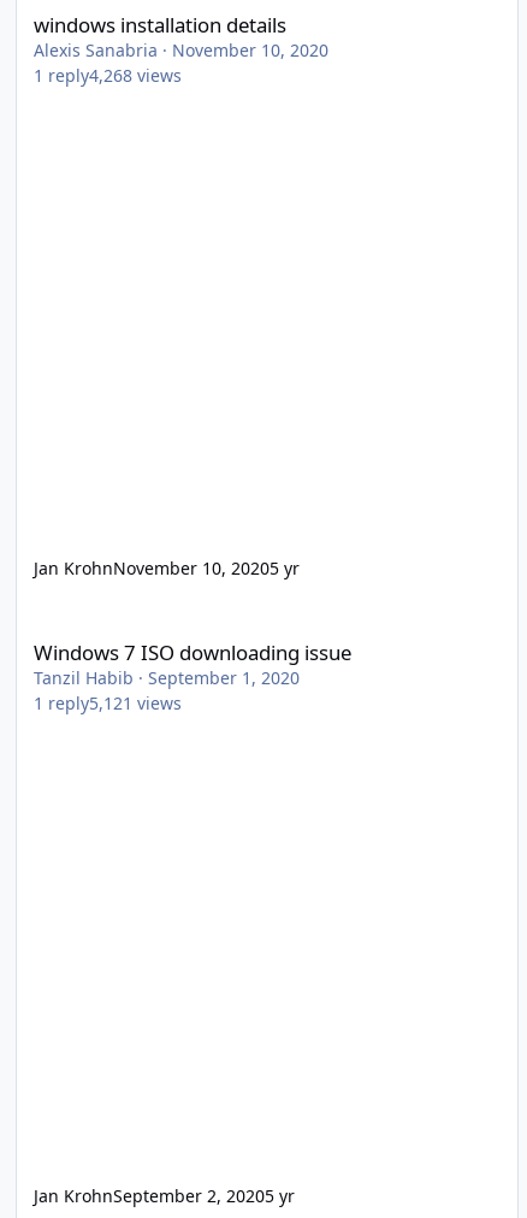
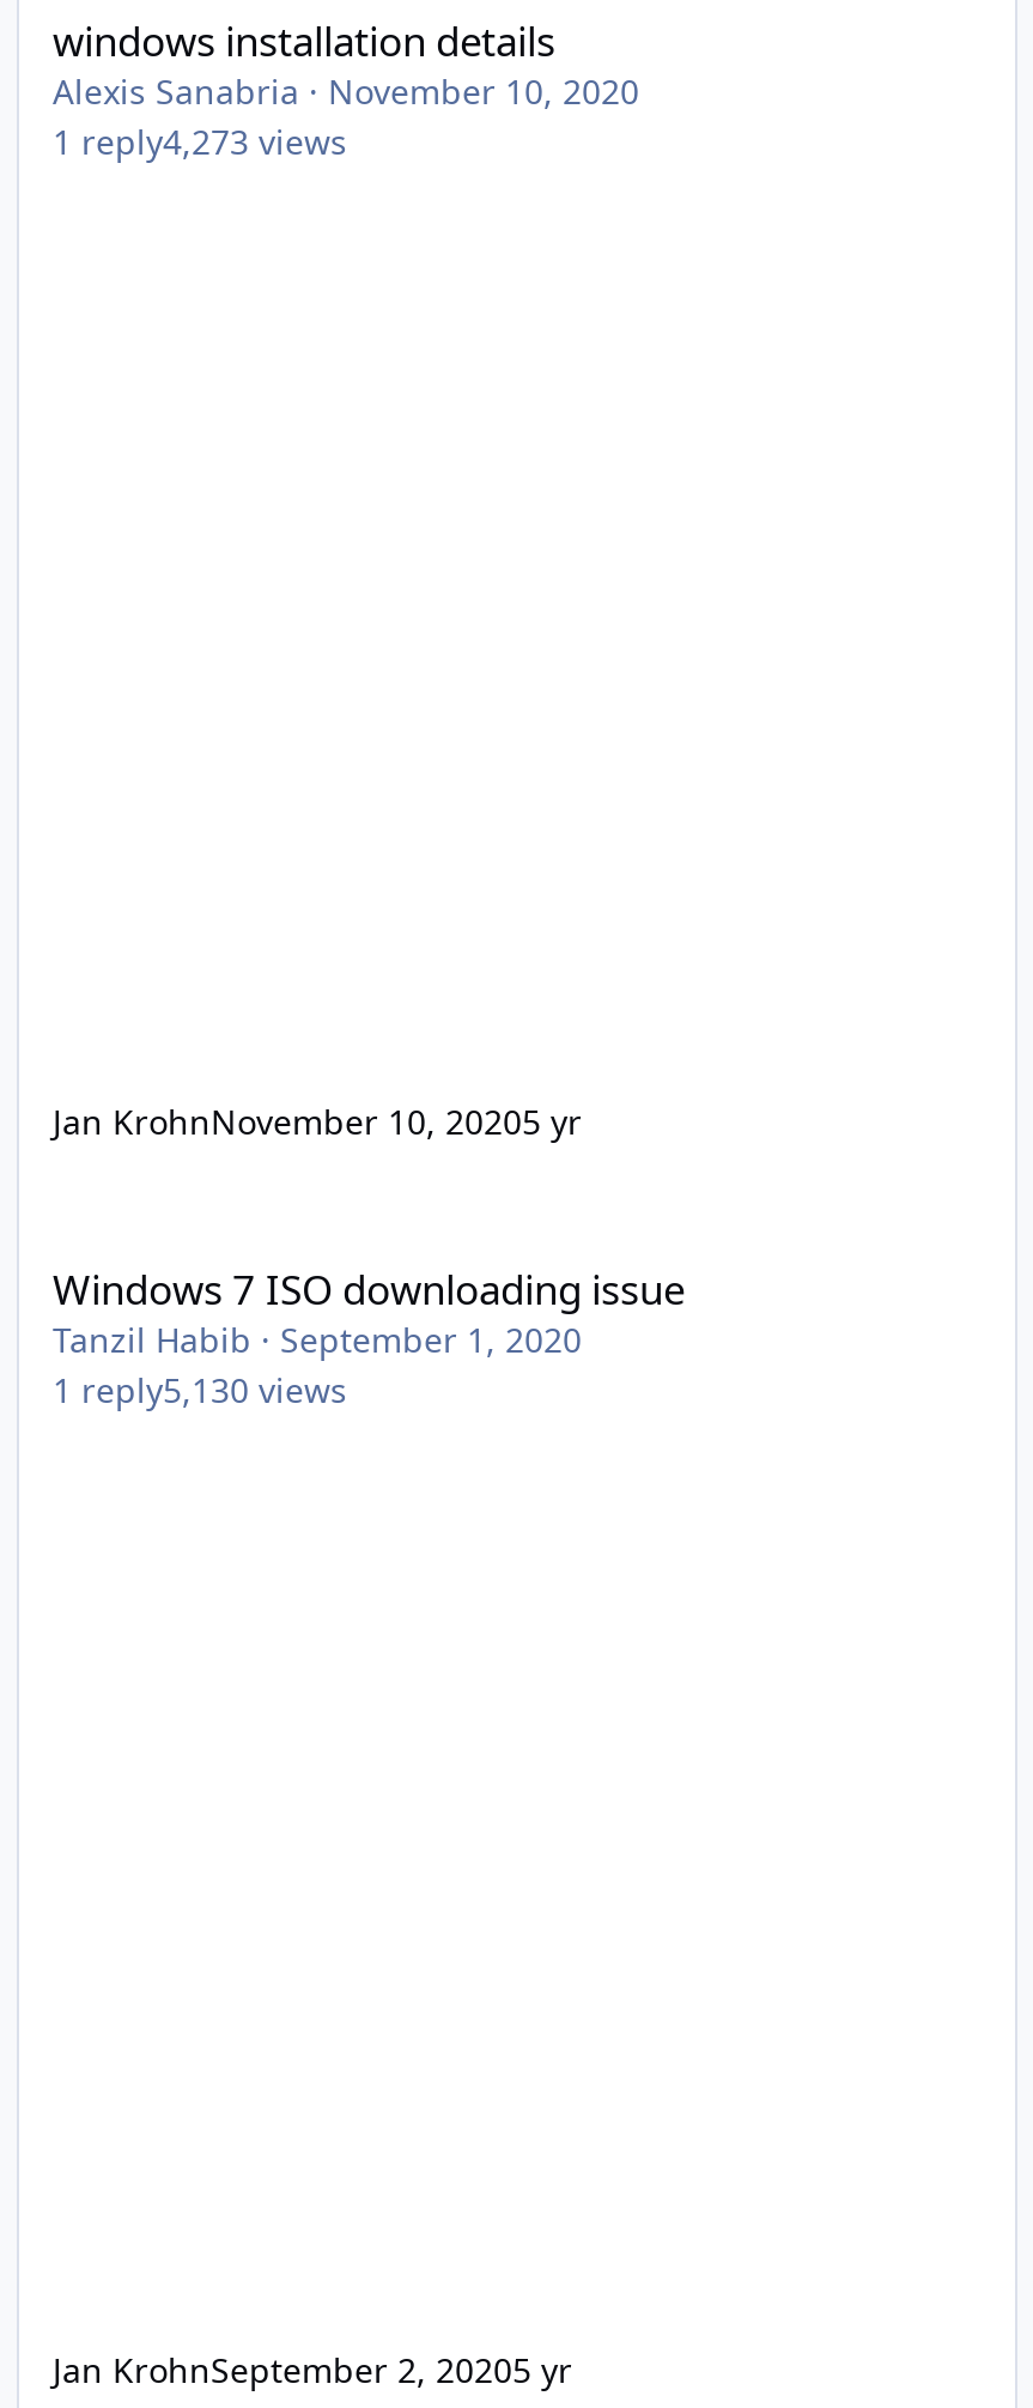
- 1 reply4,268 views
+ 1 reply4,273 views

- 1 reply5,121 views
+ 1 reply5,130 views
